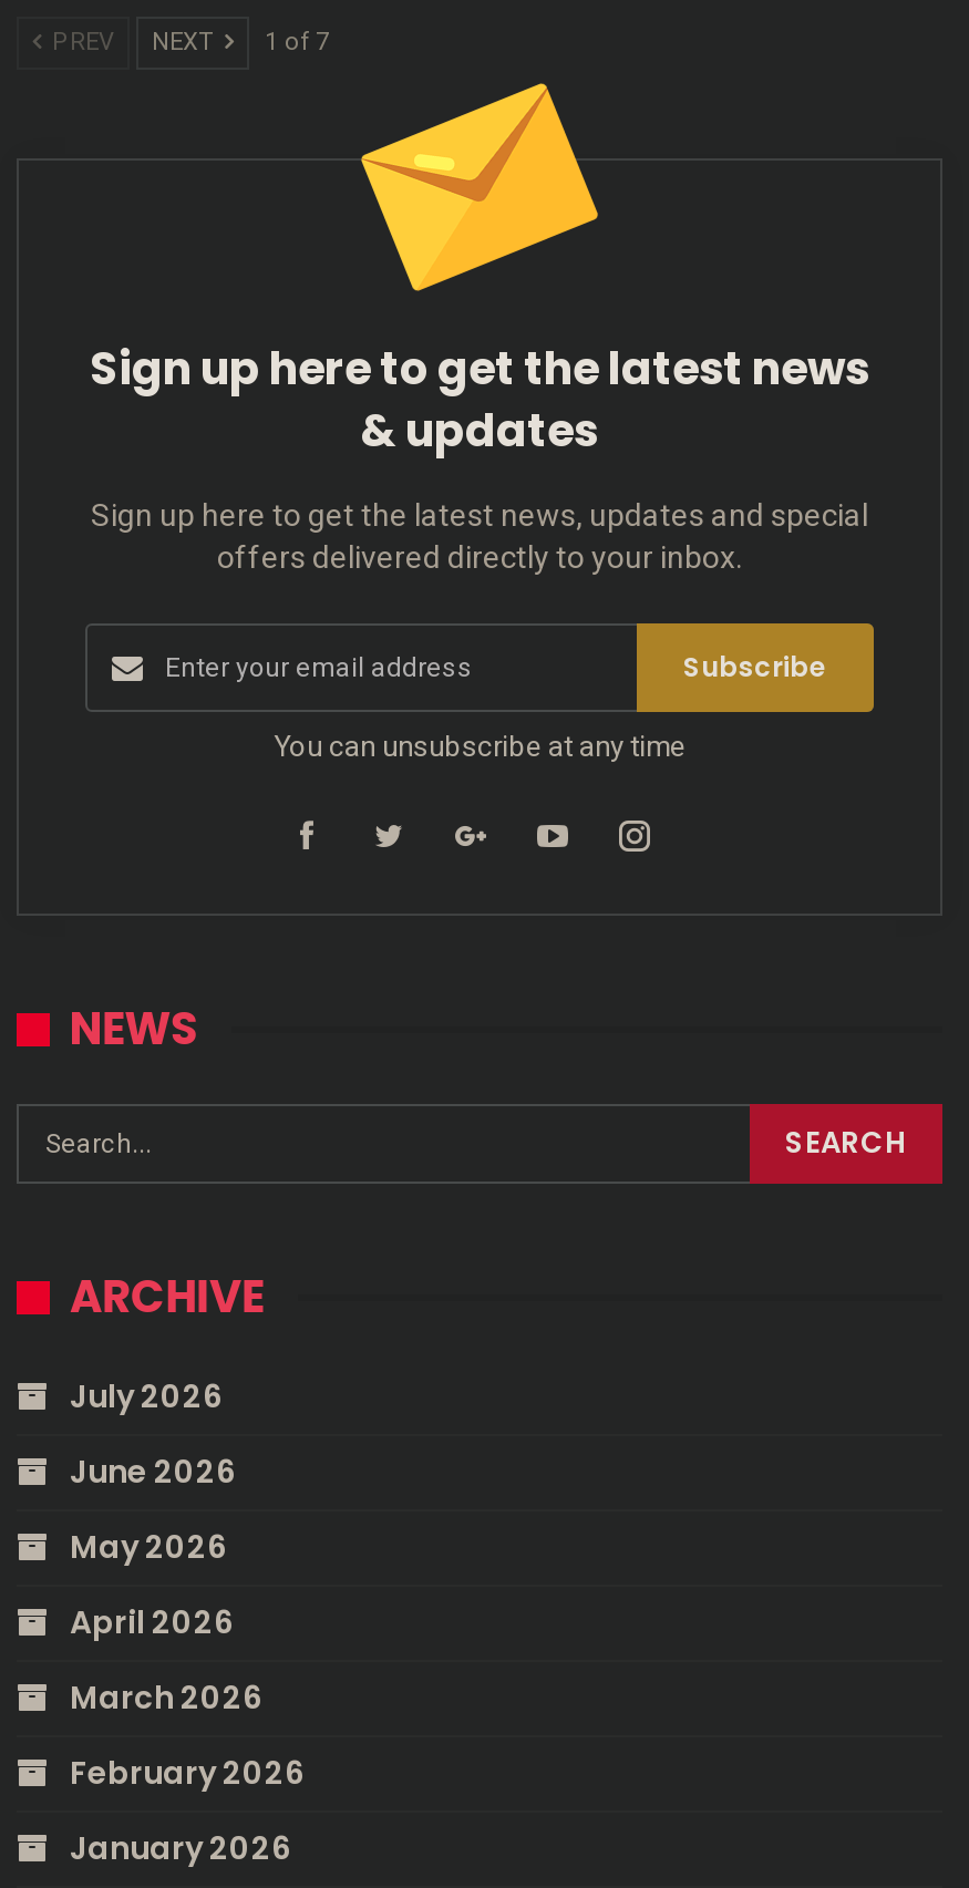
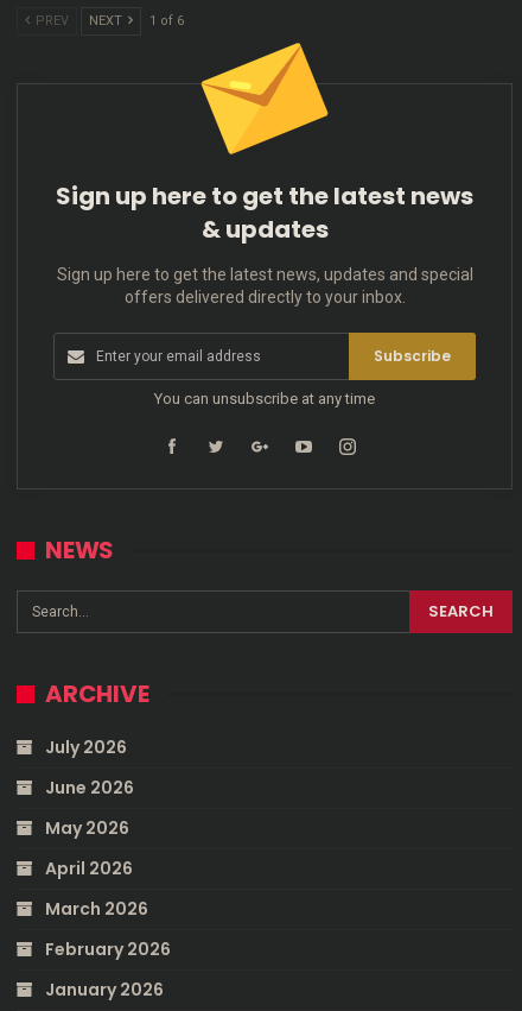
- PREV NEXT 1 of 7
+ PREV NEXT 1 of 6
